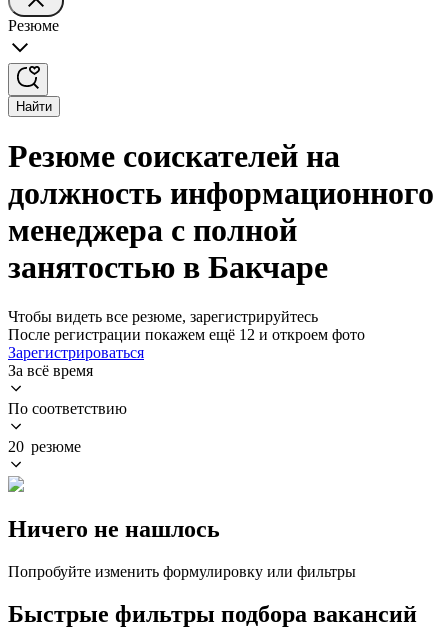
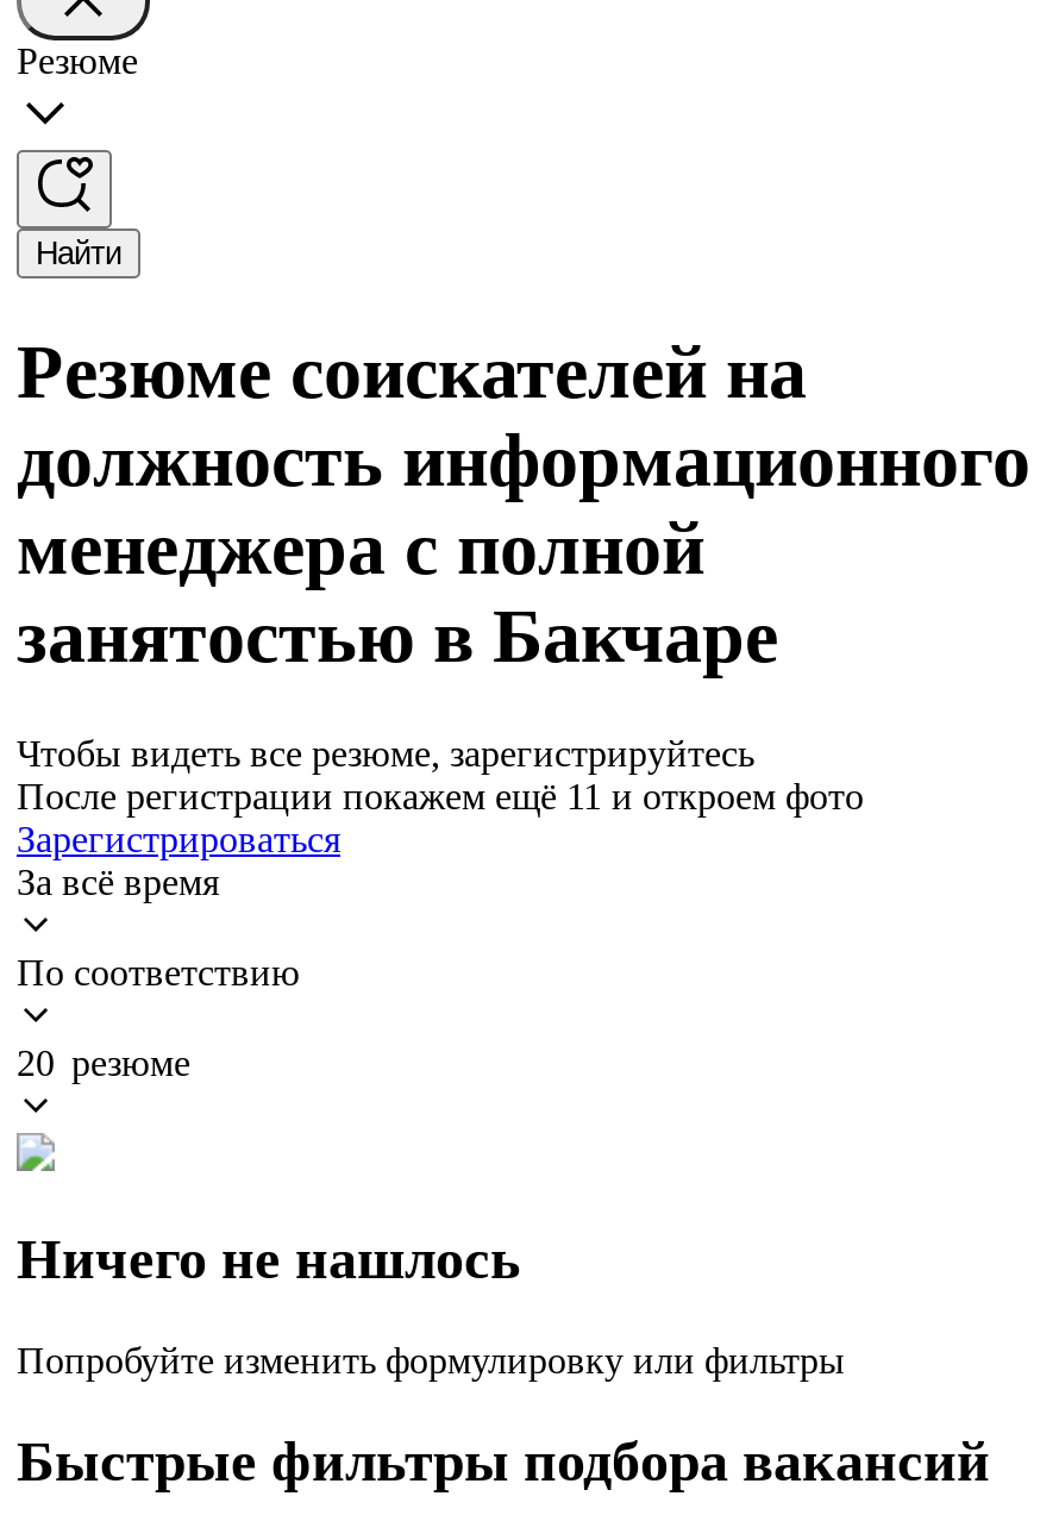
- После регистрации покажем ещё 12 и откроем фото
+ После регистрации покажем ещё 11 и откроем фото
